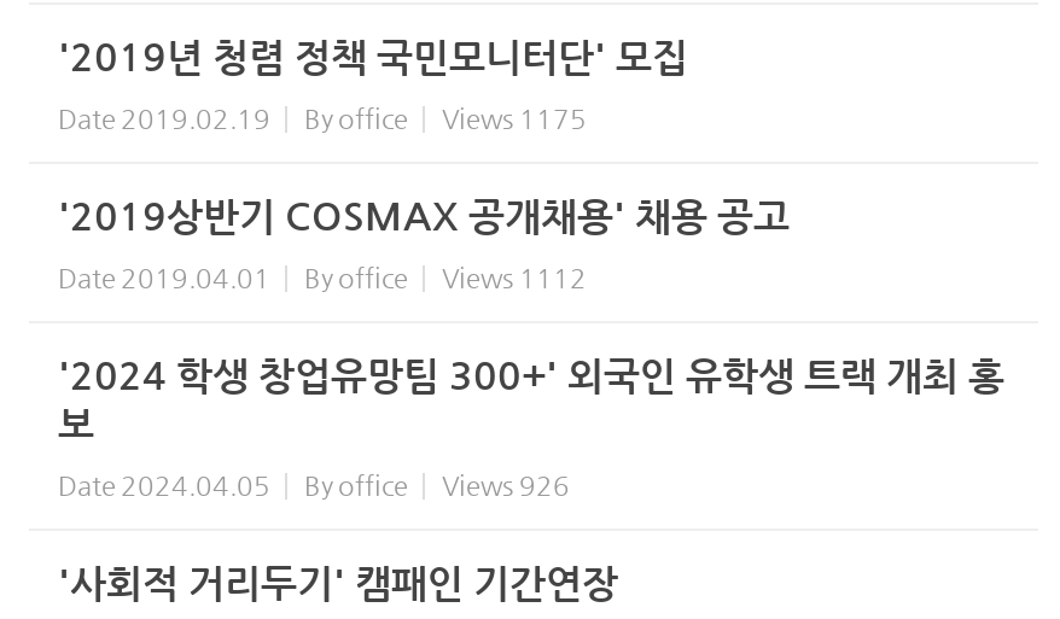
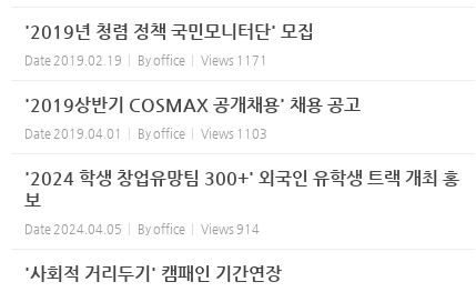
- Date 2019.02.19 By office Views 1175
+ Date 2019.02.19 By office Views 1171

- Date 2019.04.01 By office Views 1112
+ Date 2019.04.01 By office Views 1103

- Date 2024.04.05 By office Views 926
+ Date 2024.04.05 By office Views 914
